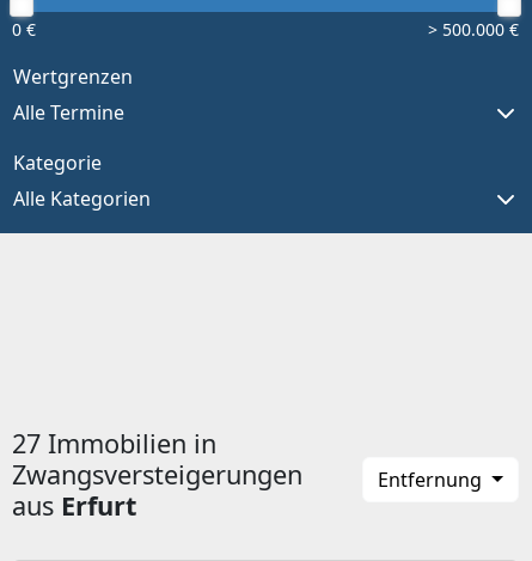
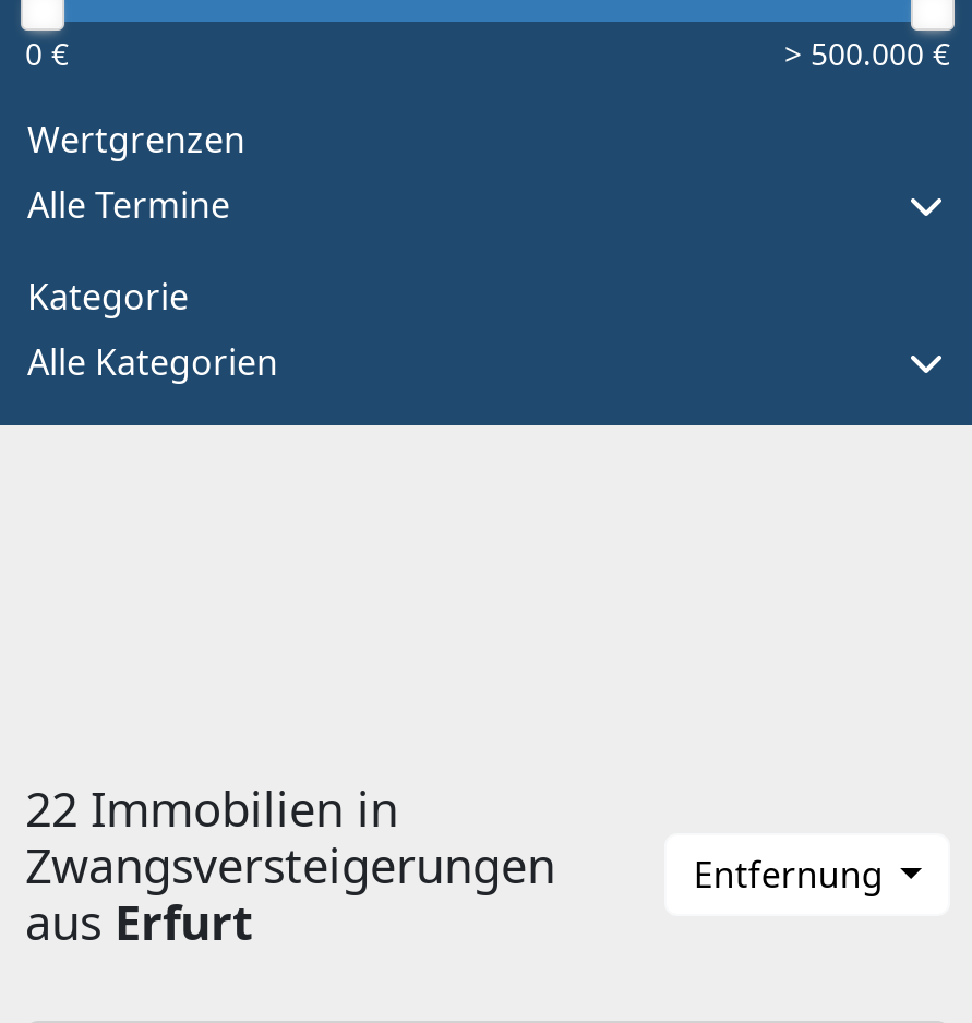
- 27 Immobilien in
+ 22 Immobilien in
